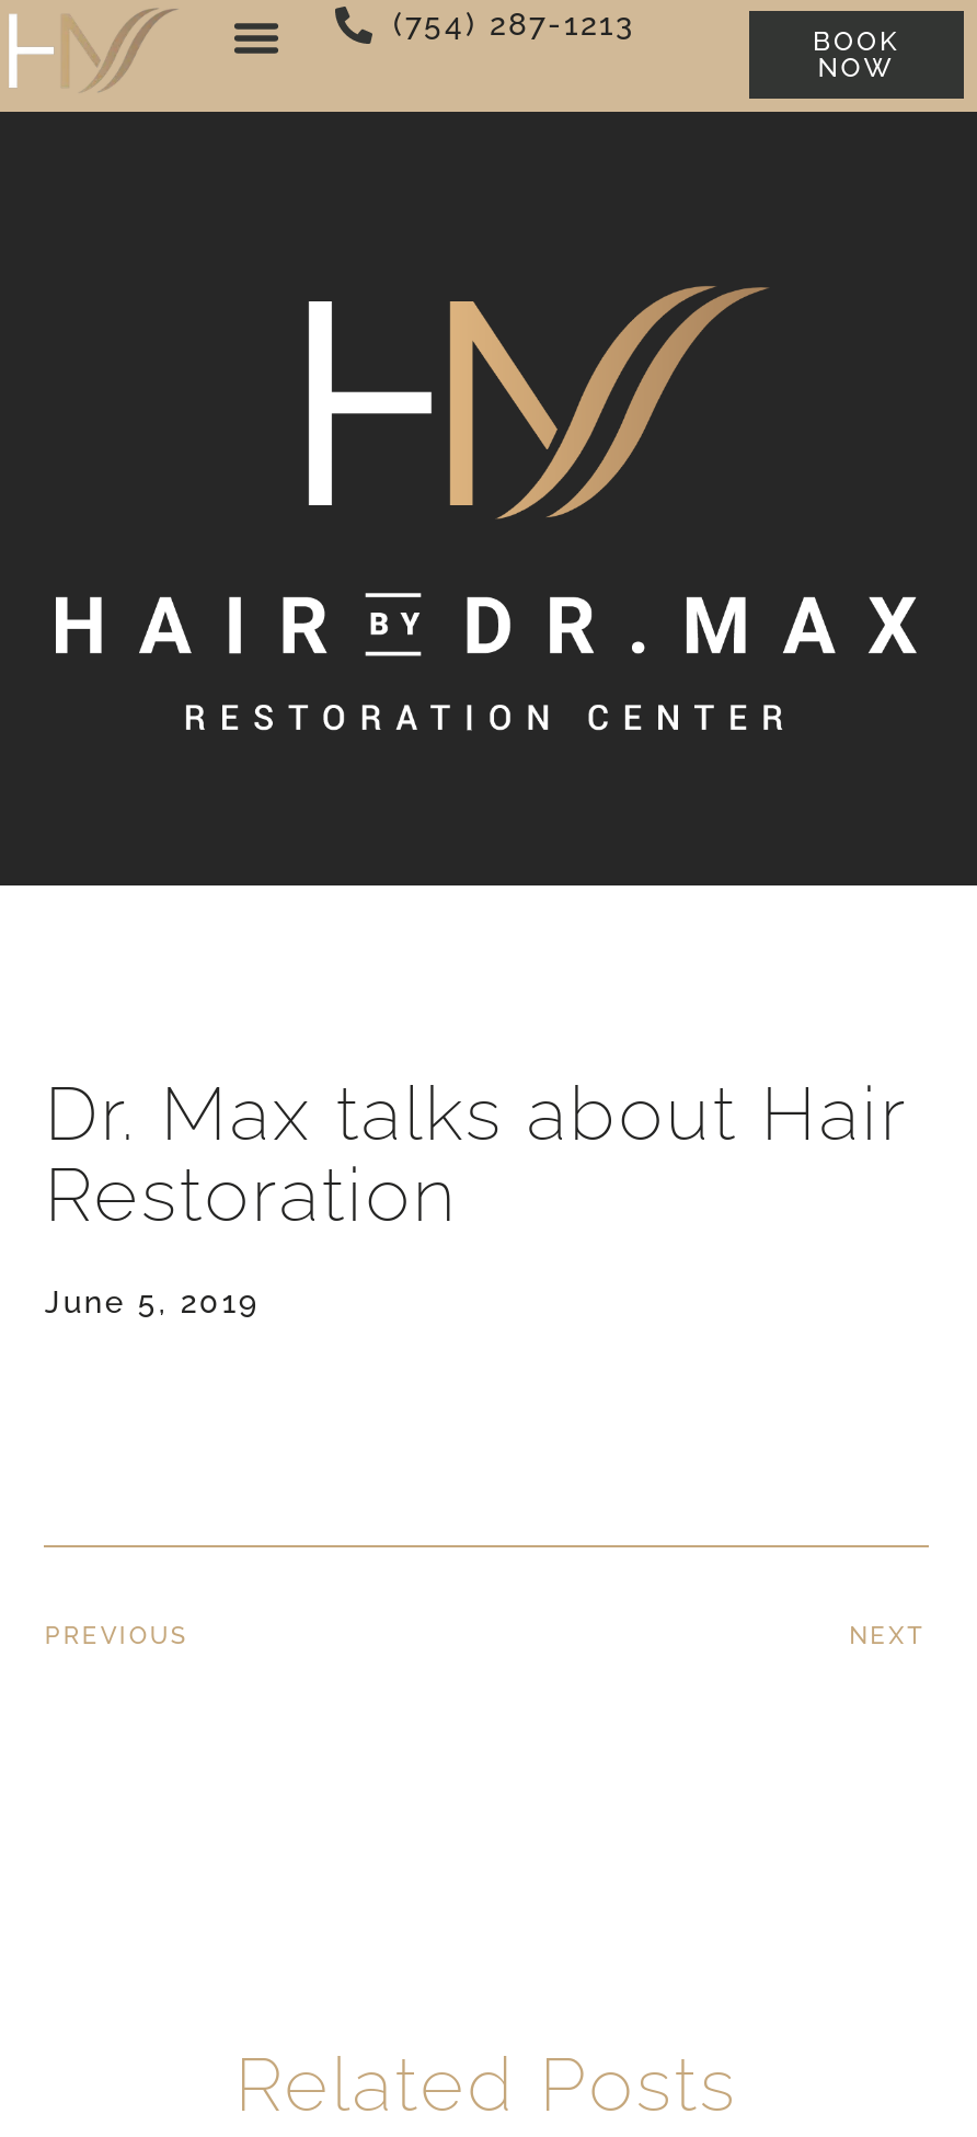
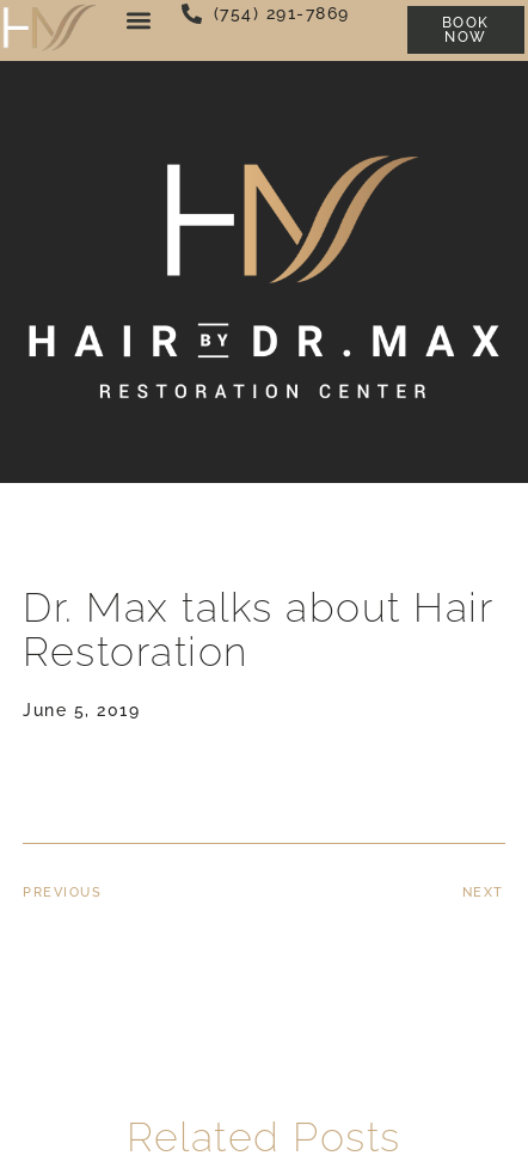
- (754) 287-1213
+ (754) 291-7869
